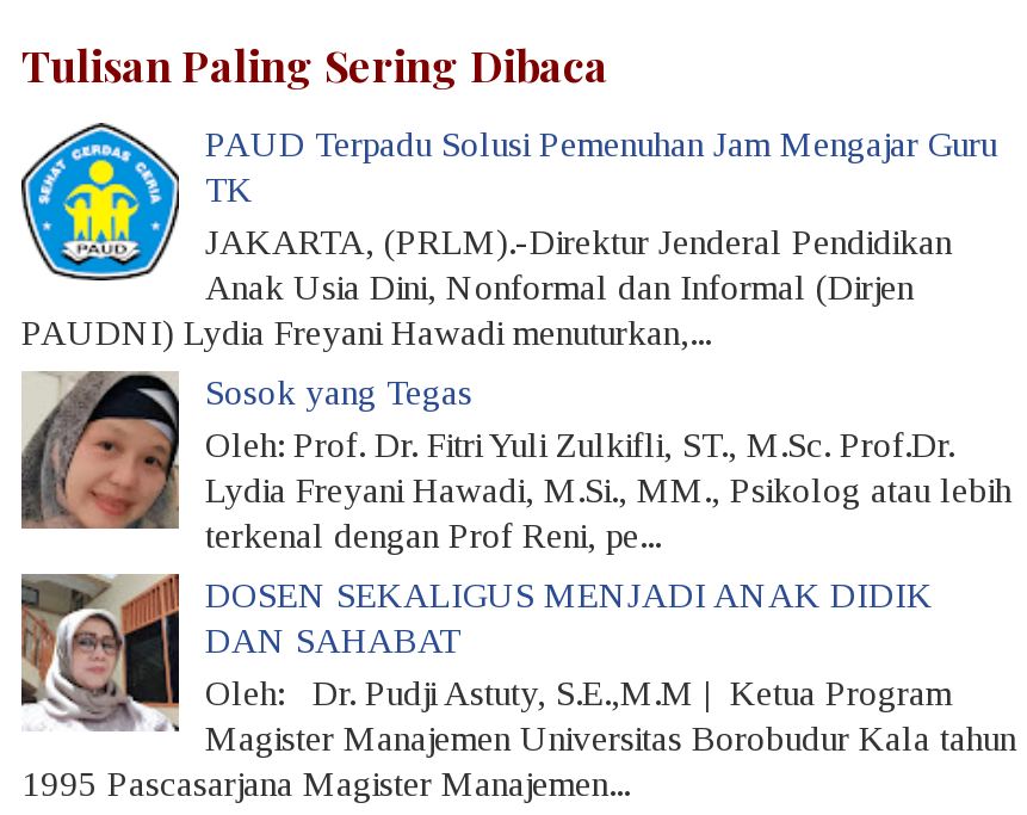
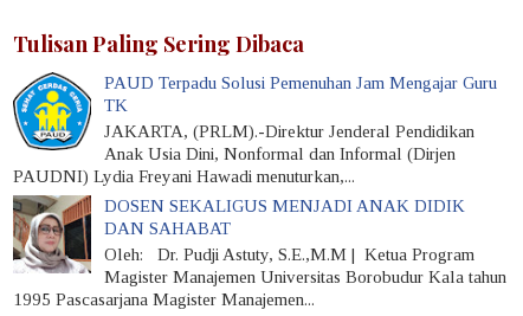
- [image]
- Sosok yang Tegas
- Oleh: Prof. Dr. Fitri Yuli Zulkifli, ST., M.Sc. Prof.Dr.
- Lydia Freyani Hawadi, M.Si., MM., Psikolog atau lebih
- terkenal dengan Prof Reni, pe...
